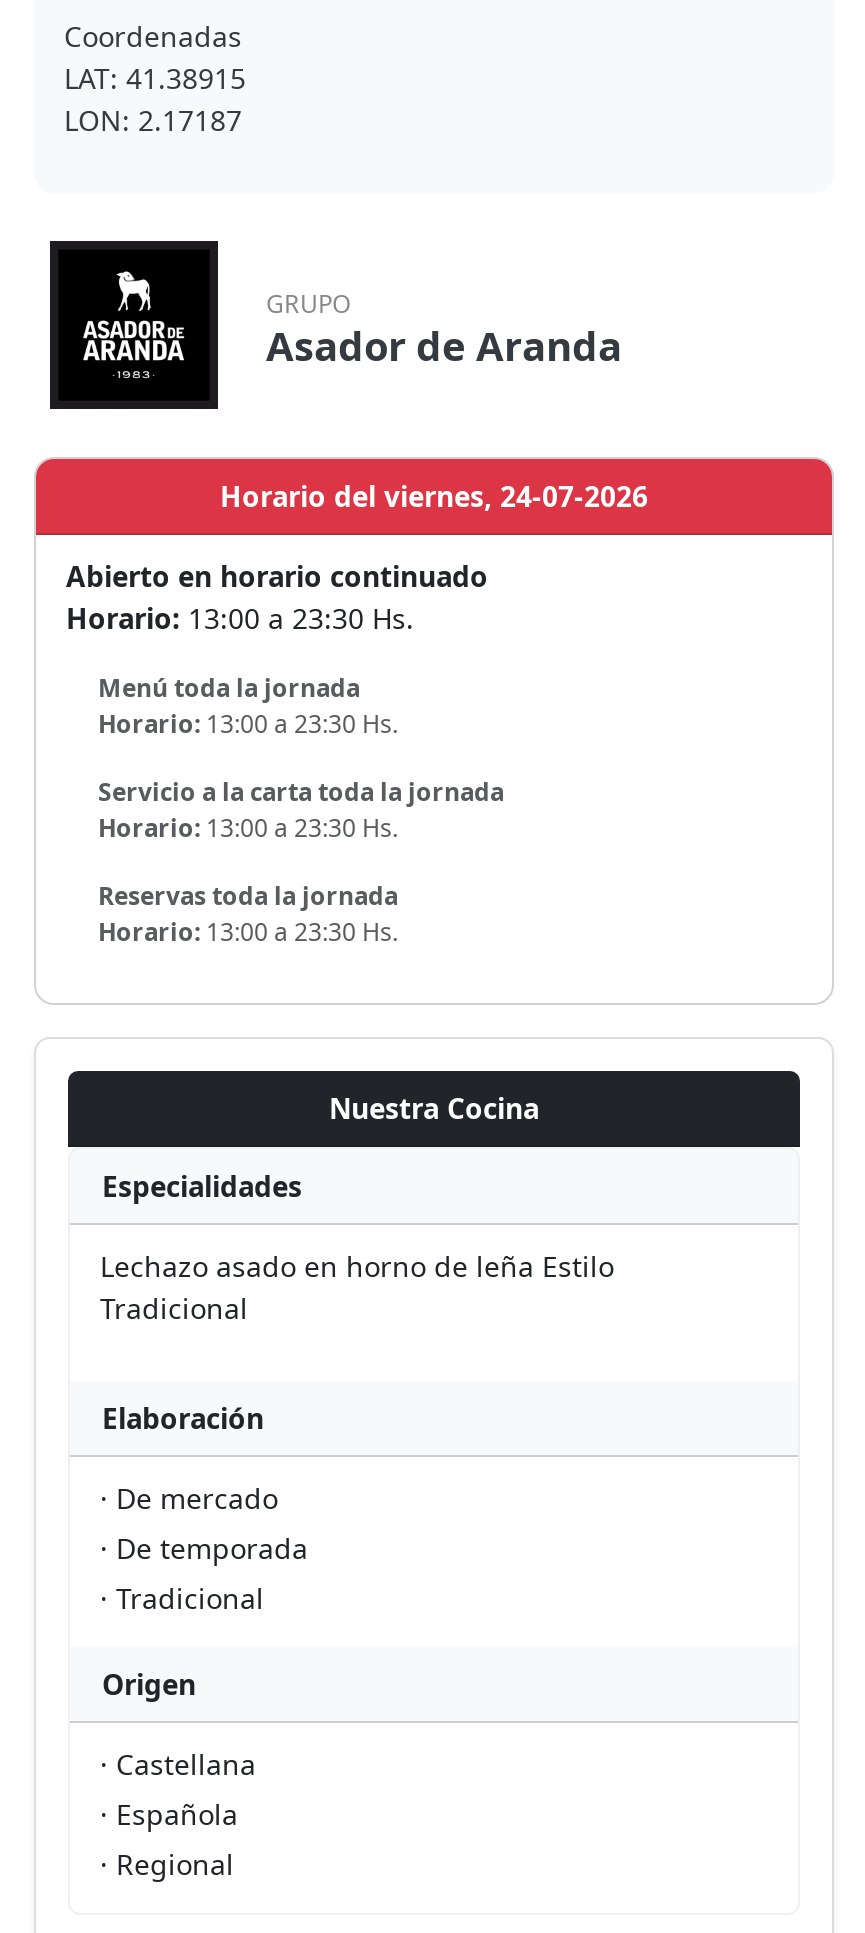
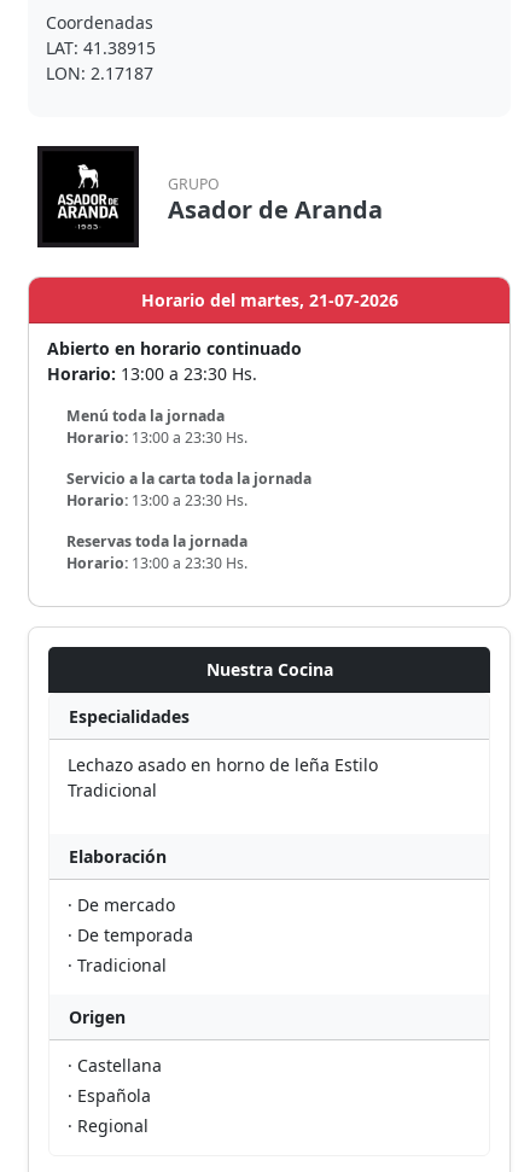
- Horario del viernes, 24-07-2026
+ Horario del martes, 21-07-2026
